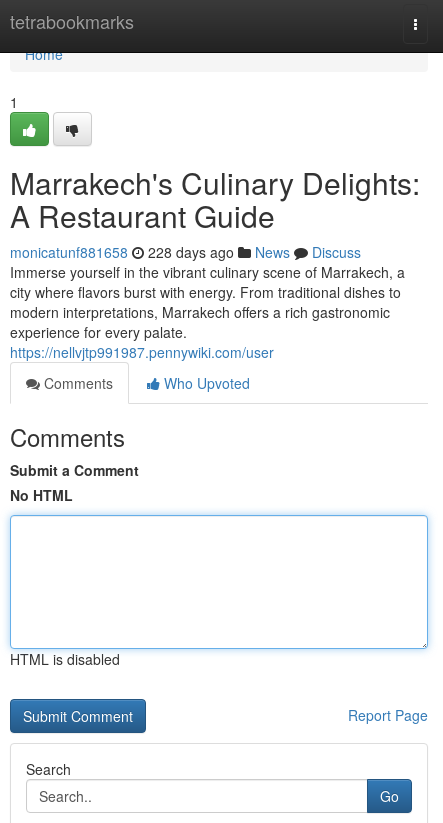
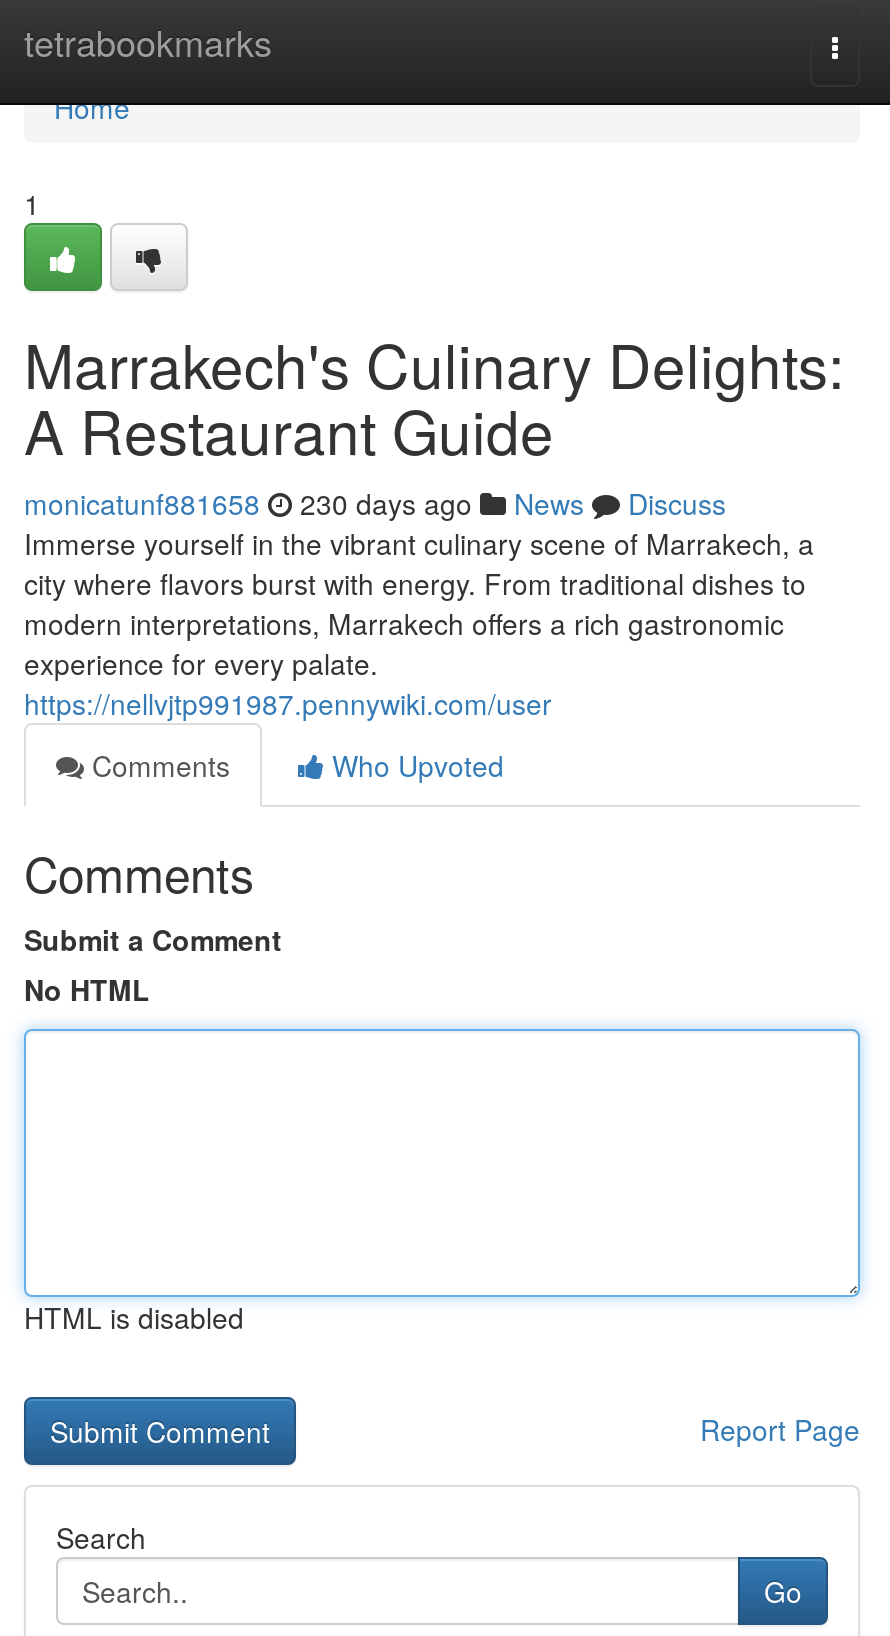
- monicatunf881658 228 days ago News Discuss
+ monicatunf881658 230 days ago News Discuss
